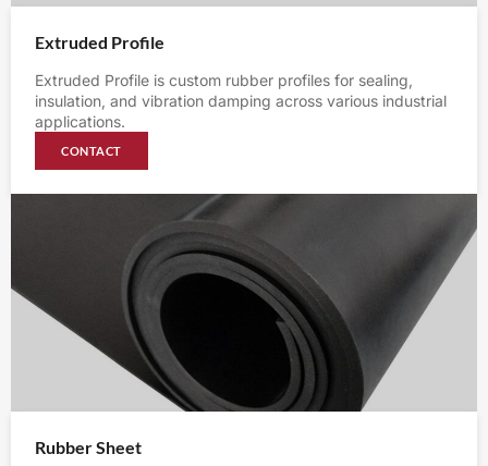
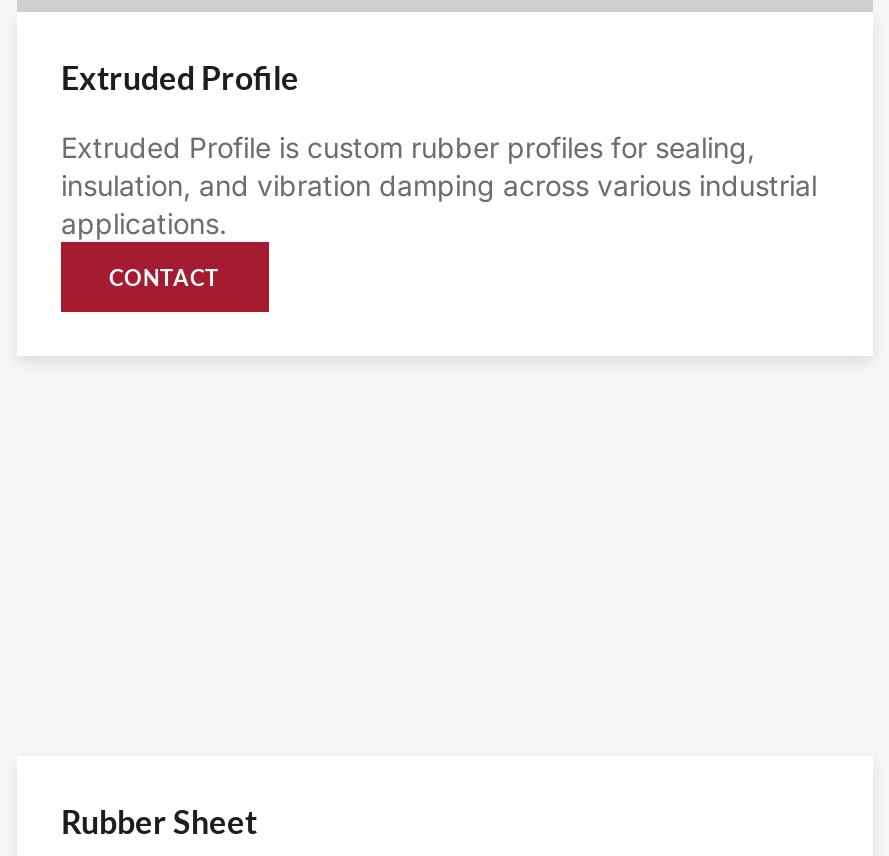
- [image]
